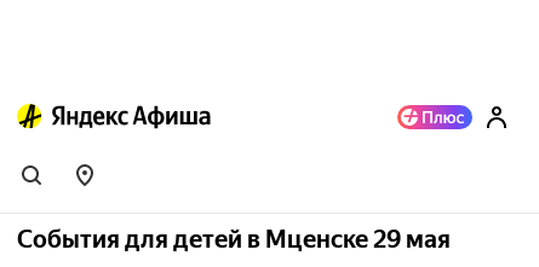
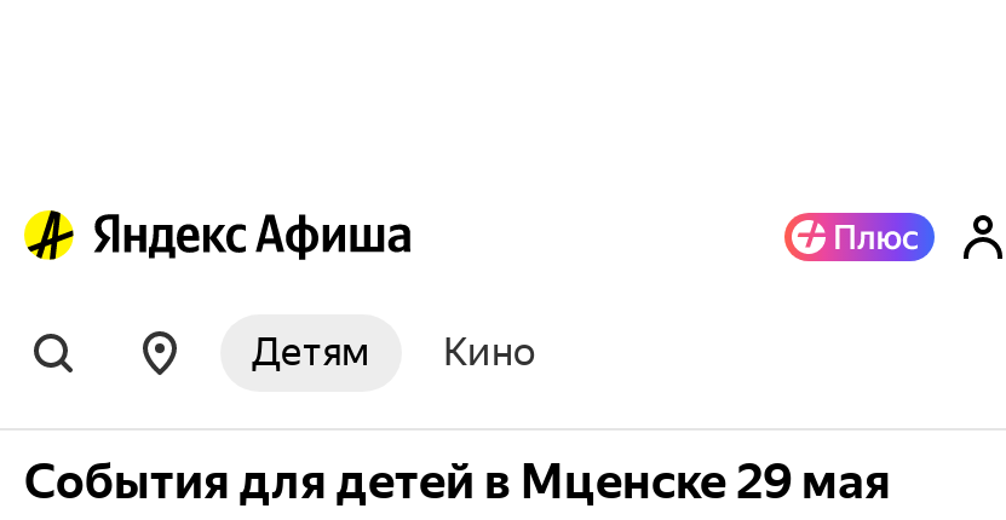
+ Детям
+ Кино
